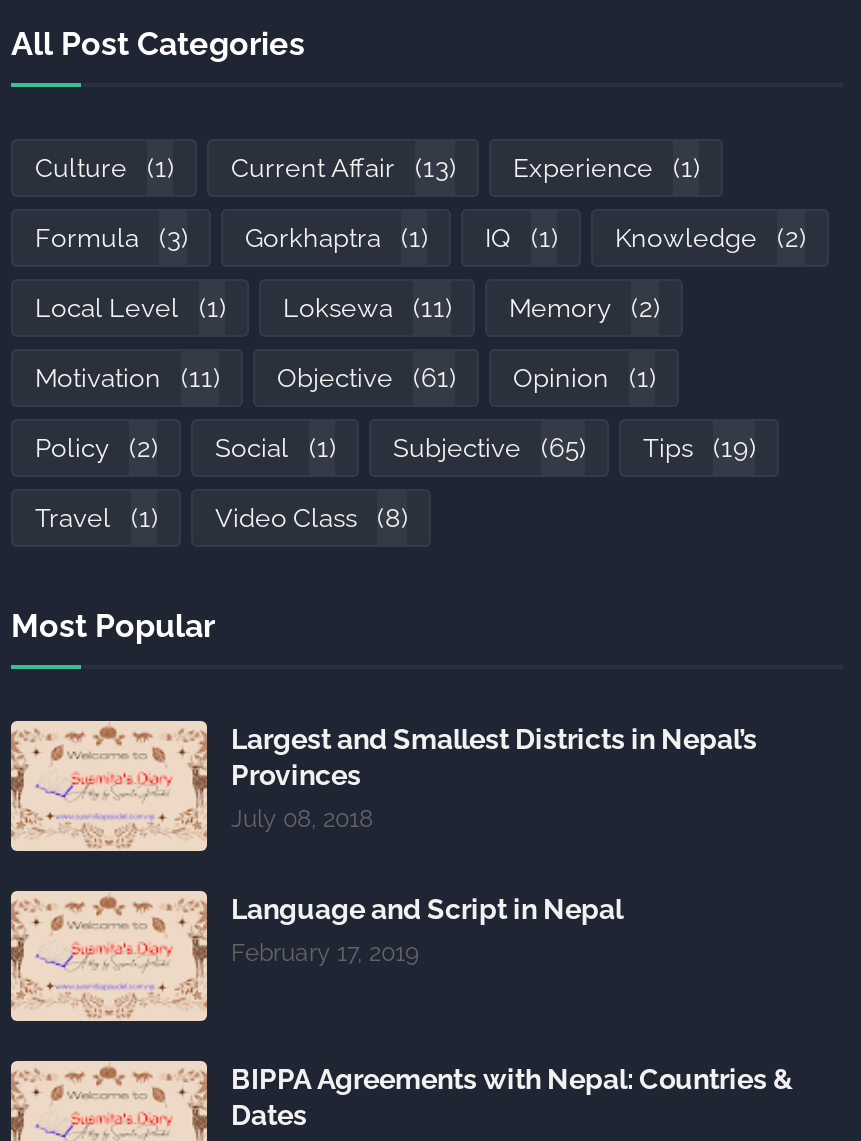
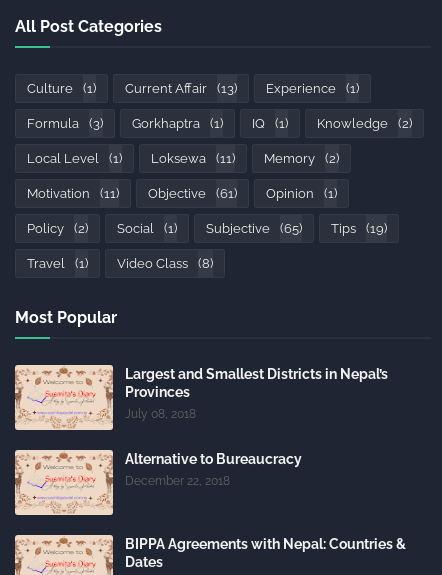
- Language and Script in Nepal
- February 17, 2019
+ Alternative to Bureaucracy
+ December 22, 2018
